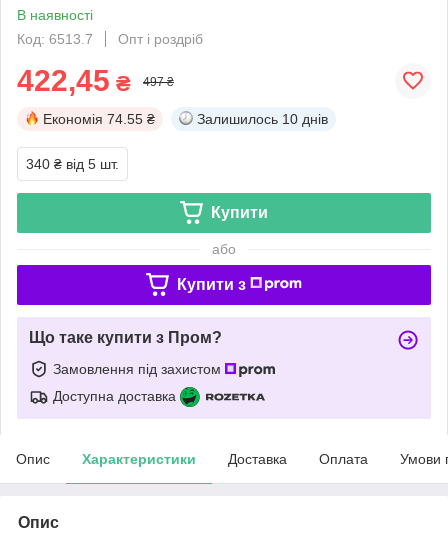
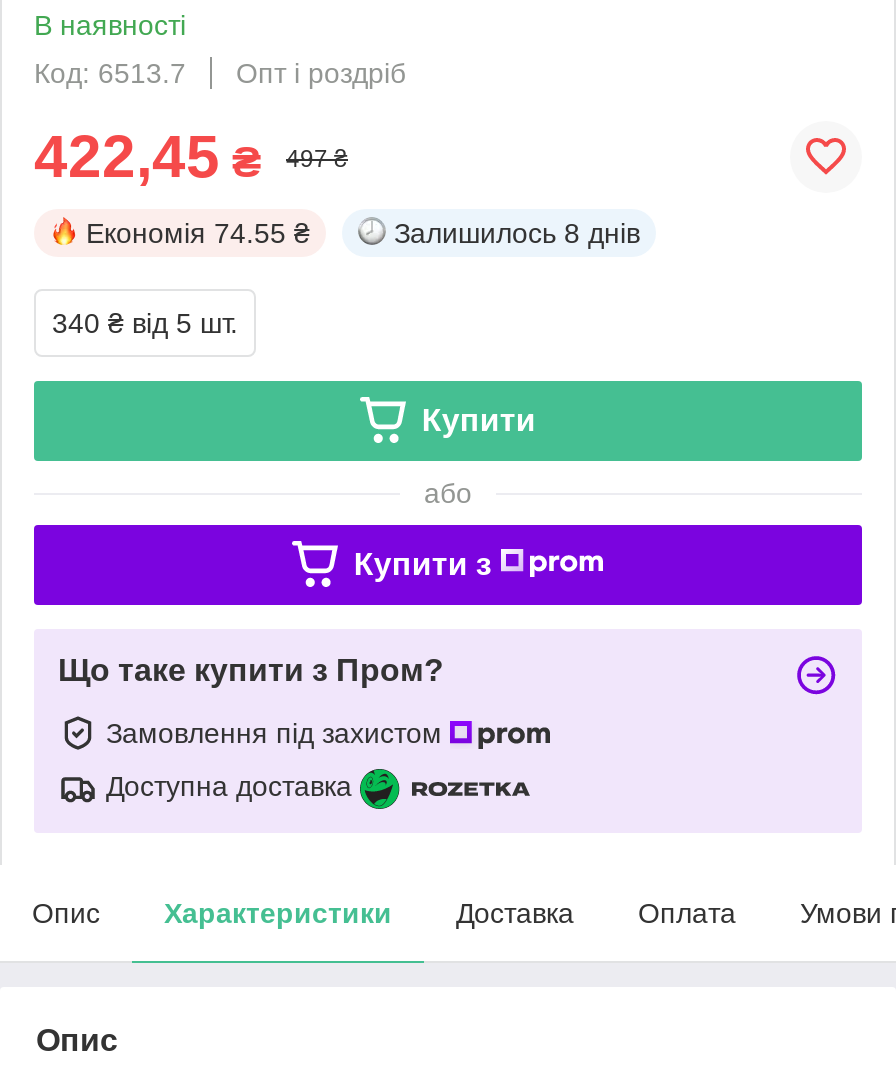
- Залишилось 10 днів
+ Залишилось 8 днів
